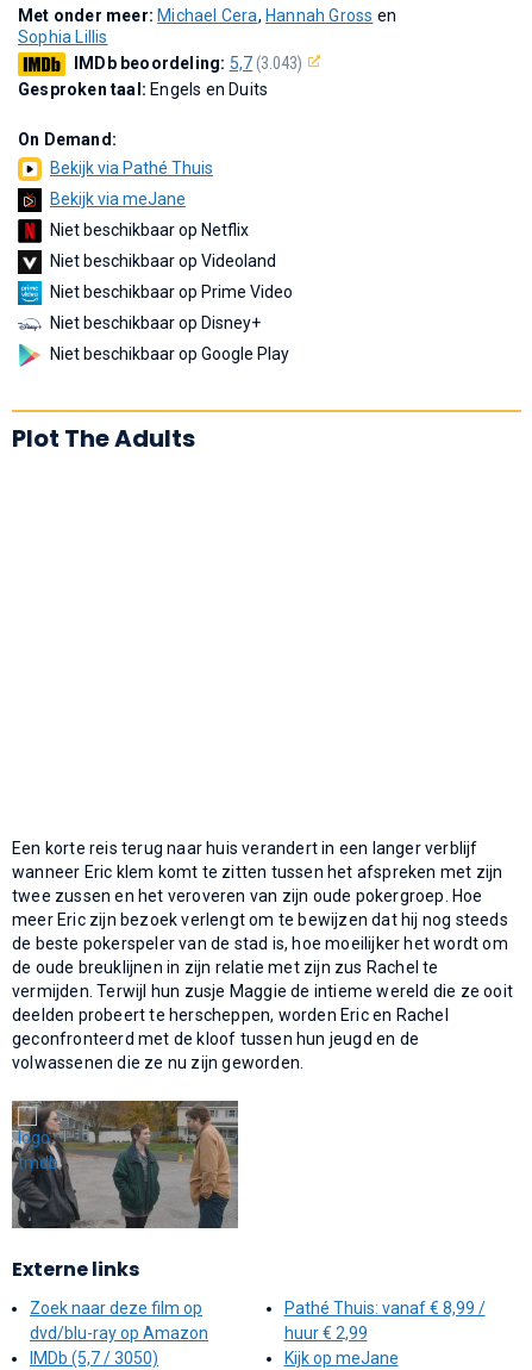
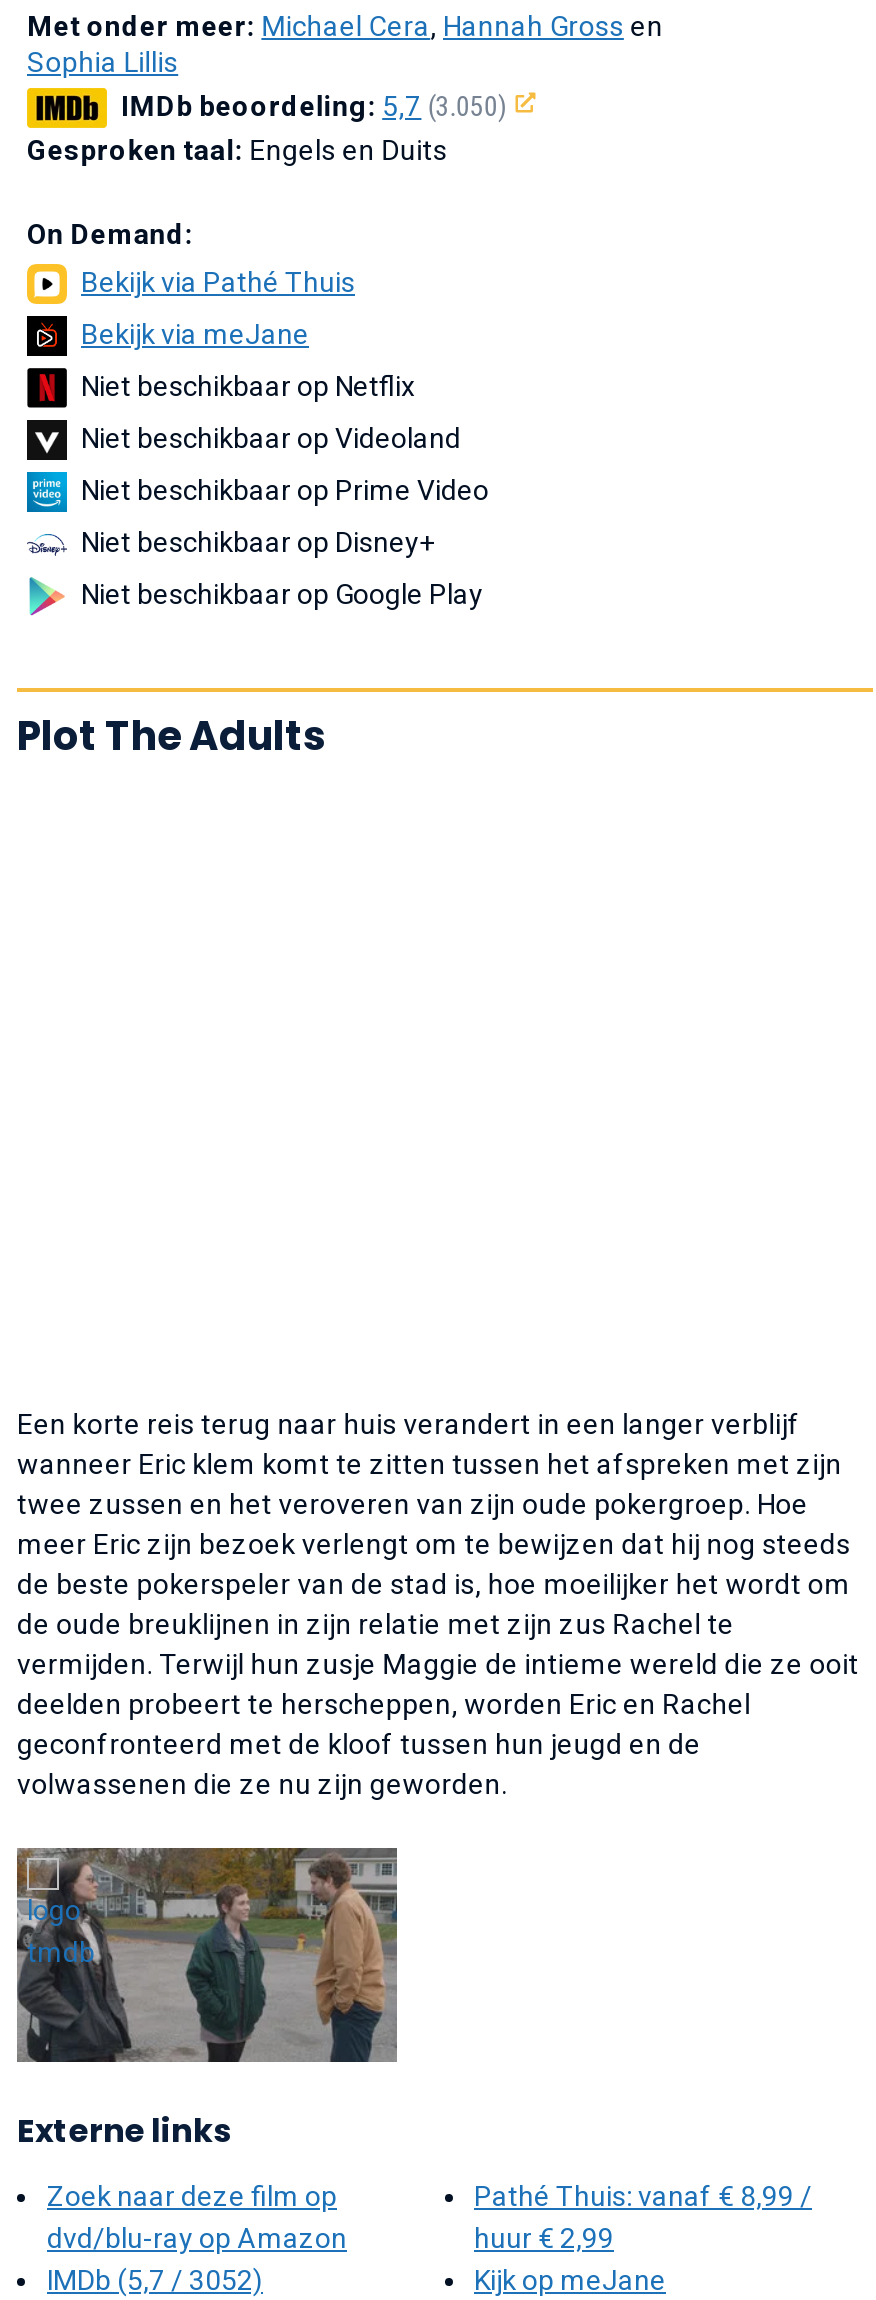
- IMDb beoordeling: 5,7 (3.043)
+ IMDb beoordeling: 5,7 (3.050)

- IMDb (5,7 / 3050)
+ IMDb (5,7 / 3052)
